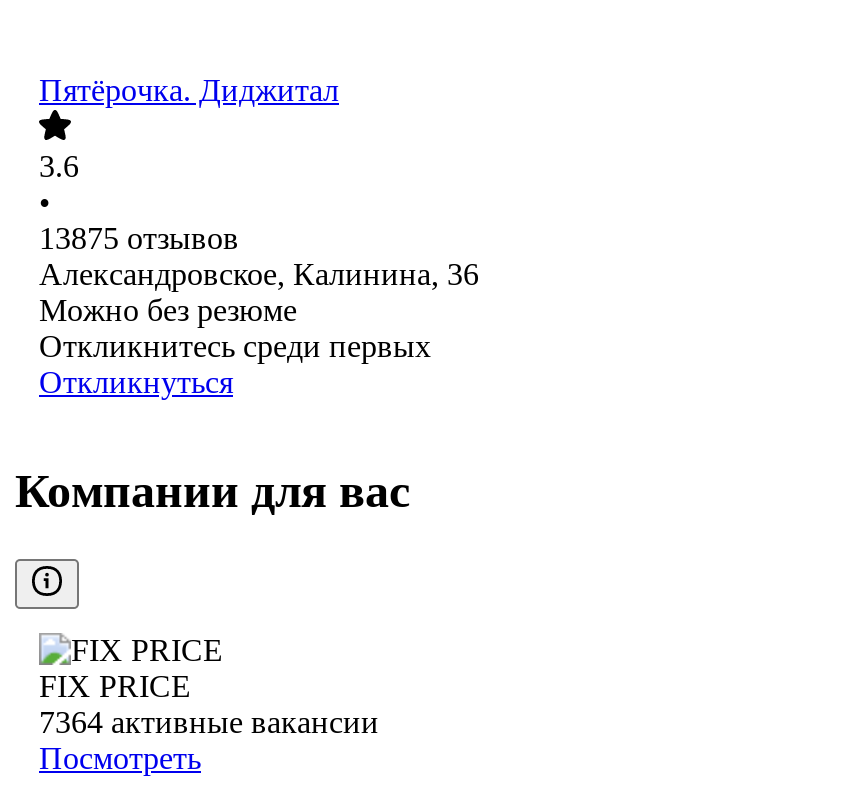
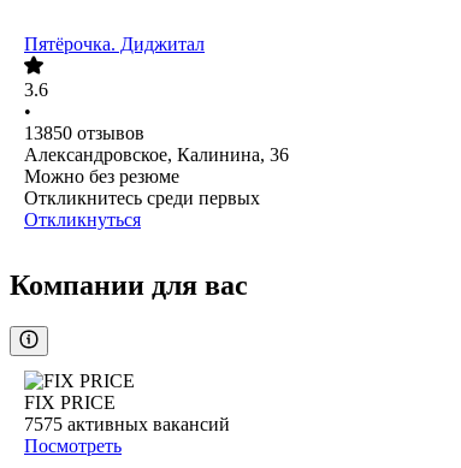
- 13875 отзывов
+ 13850 отзывов

- 7364 активные вакансии
+ 7575 активных вакансий
